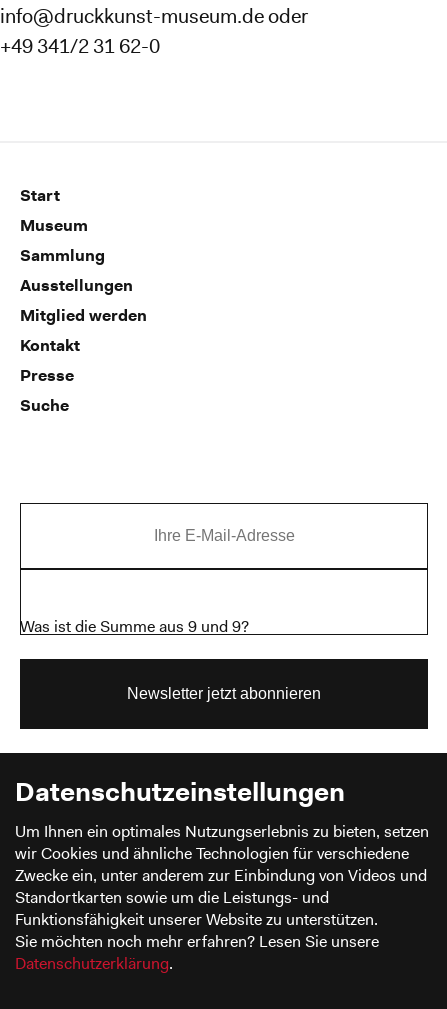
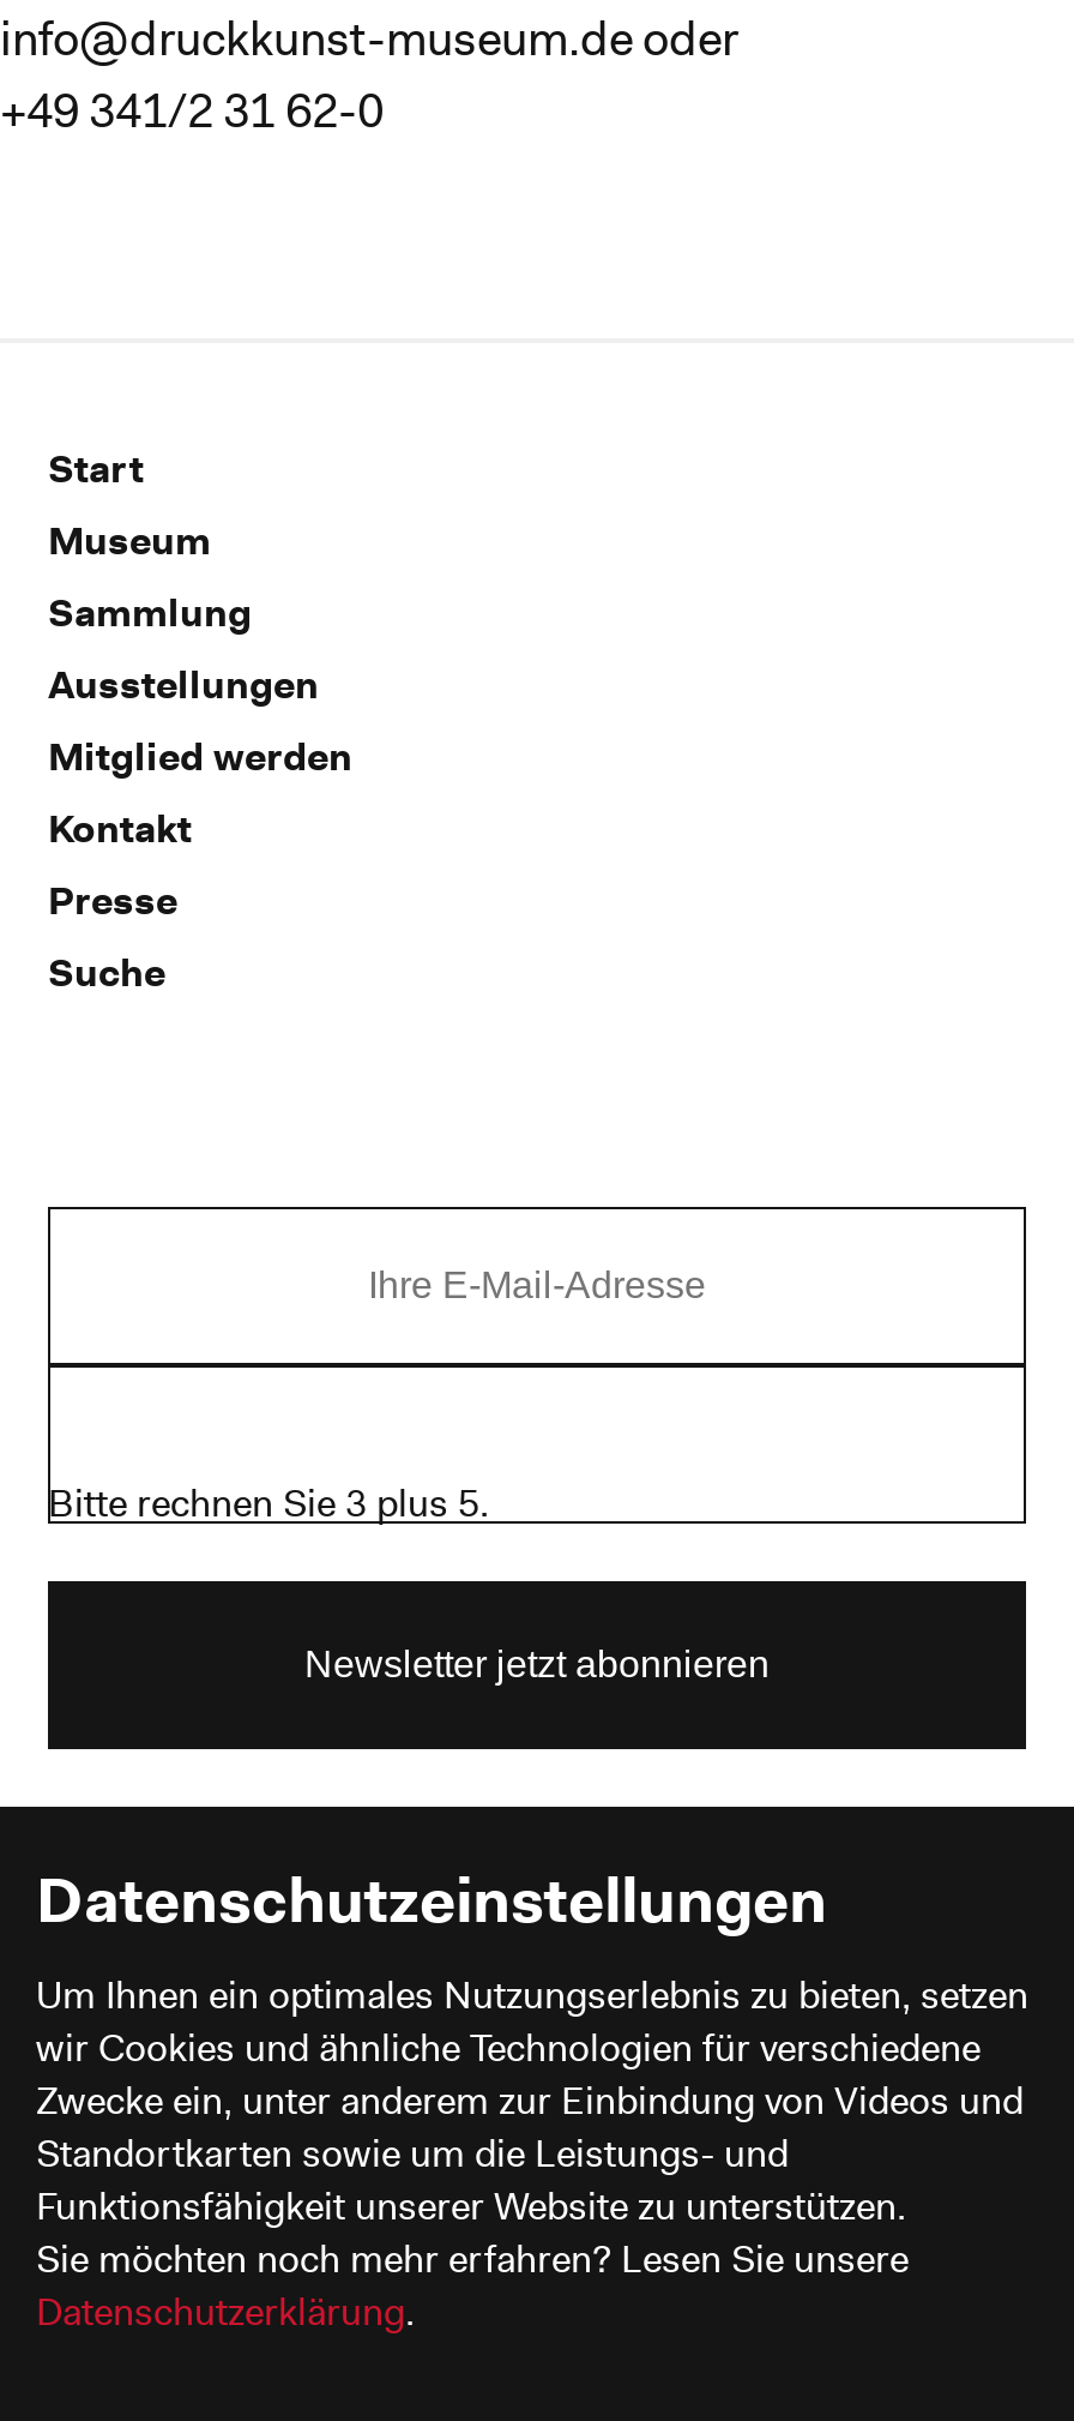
- Was ist die Summe aus 9 und 9?
+ Bitte rechnen Sie 3 plus 5.
